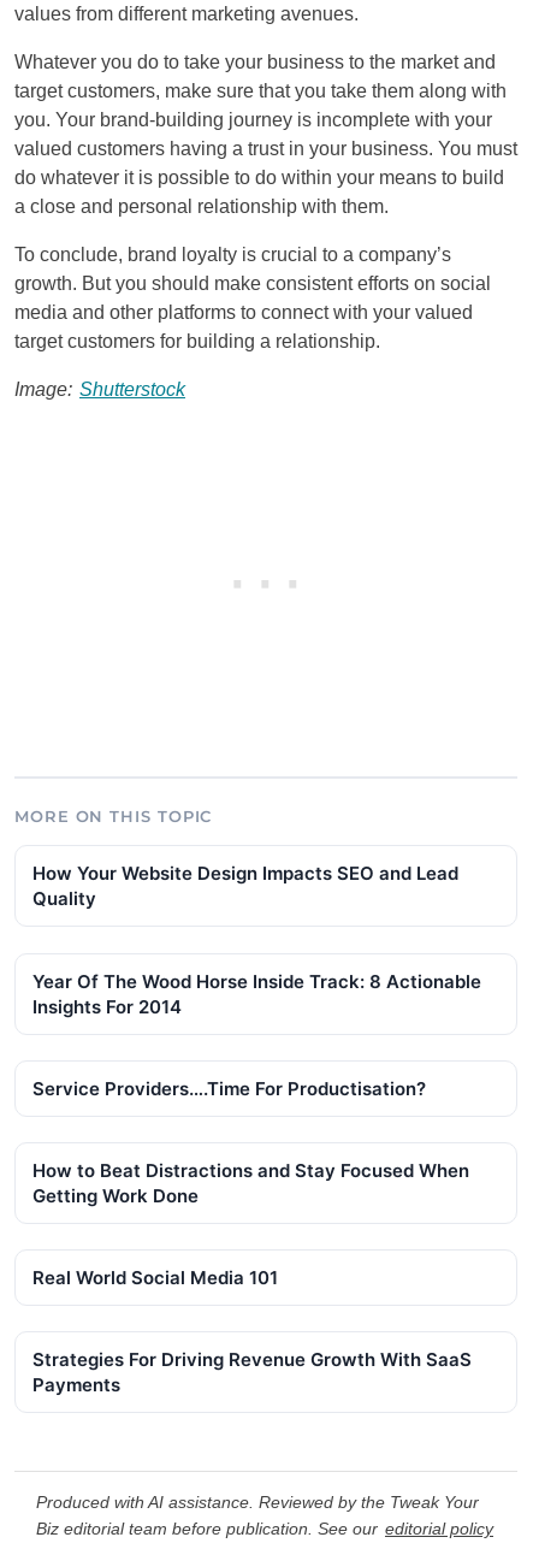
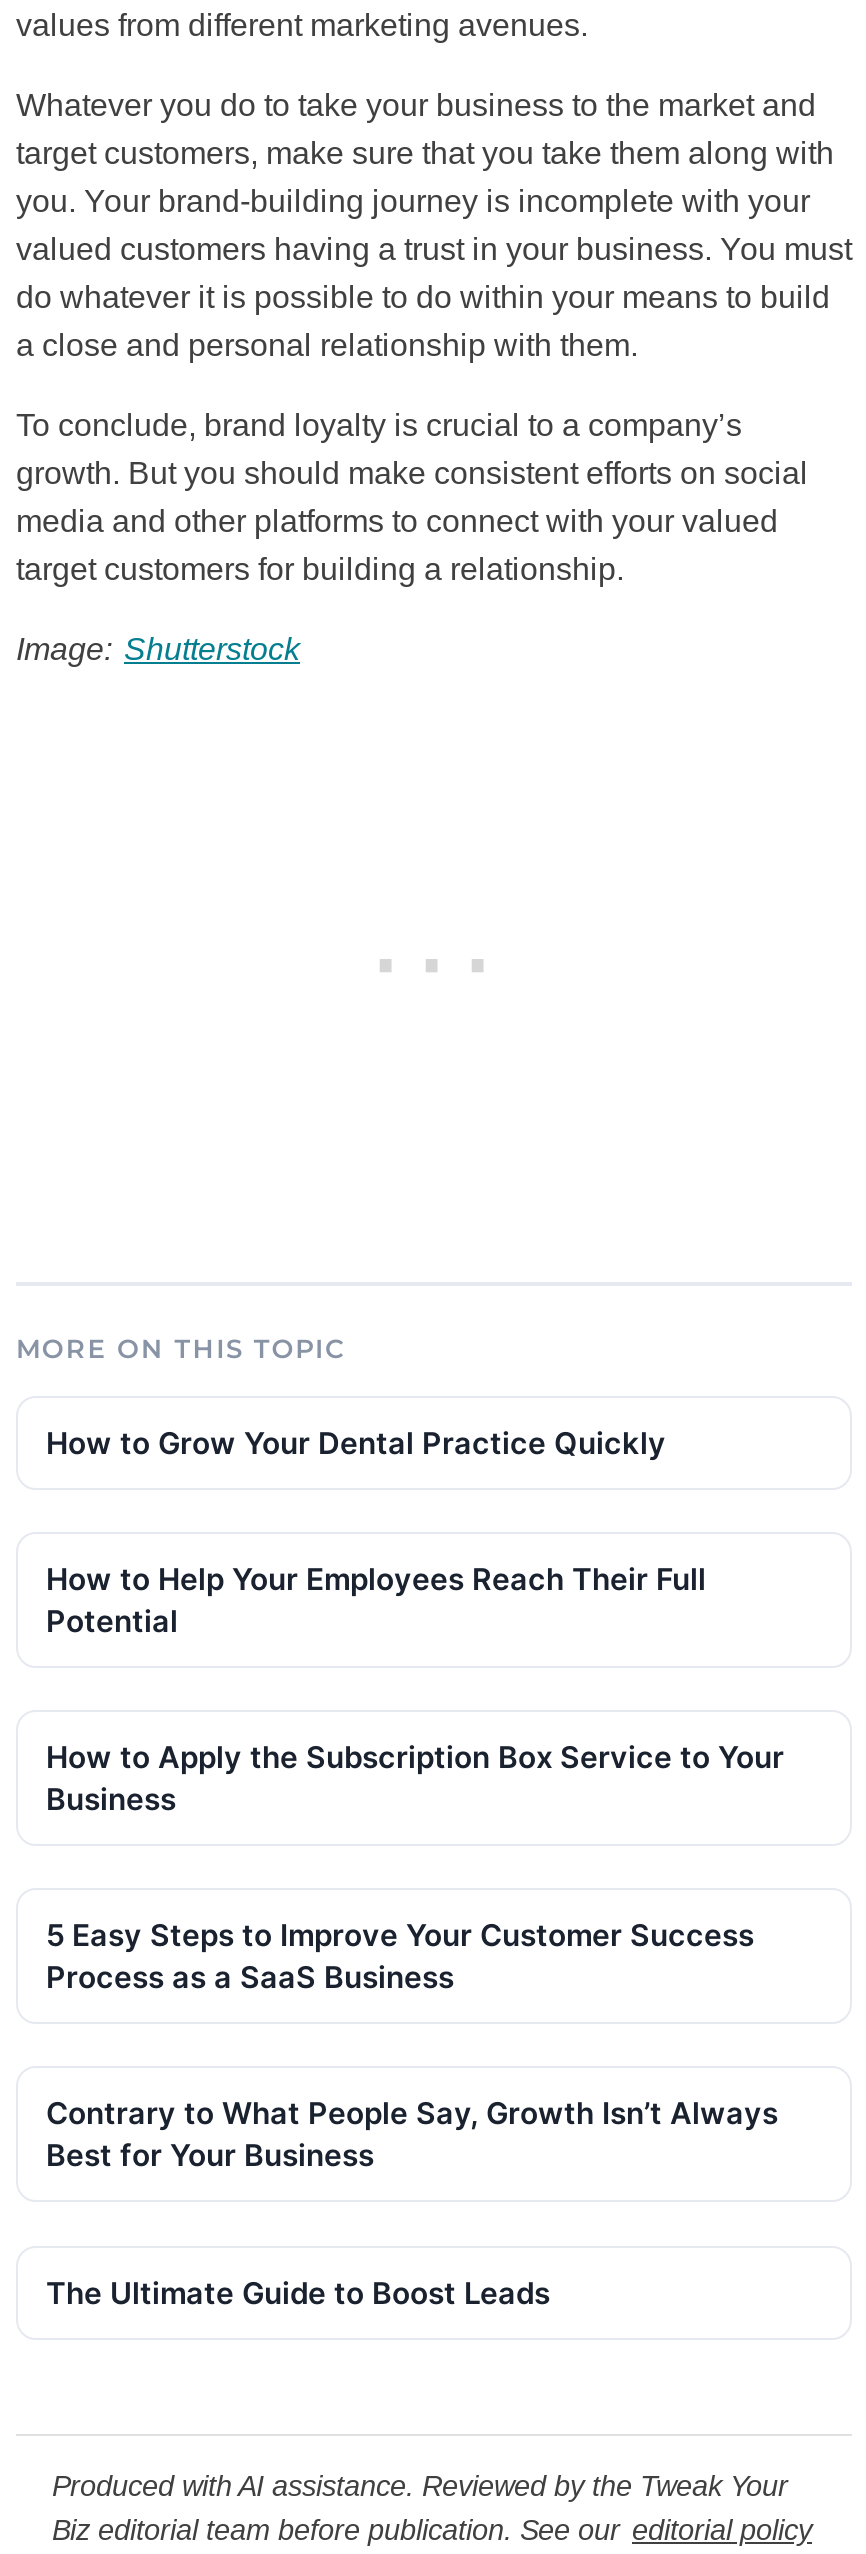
- How Your Website Design Impacts SEO and Lead
- Quality
+ How to Grow Your Dental Practice Quickly

- Year Of The Wood Horse Inside Track: 8 Actionable
- Insights For 2014
+ How to Help Your Employees Reach Their Full
+ Potential

- Service Providers….Time For Productisation?
+ How to Apply the Subscription Box Service to Your
+ Business

- How to Beat Distractions and Stay Focused When
- Getting Work Done
+ 5 Easy Steps to Improve Your Customer Success
+ Process as a SaaS Business

- Real World Social Media 101
+ Contrary to What People Say, Growth Isn’t Always
+ Best for Your Business

- Strategies For Driving Revenue Growth With SaaS
- Payments
+ The Ultimate Guide to Boost Leads
